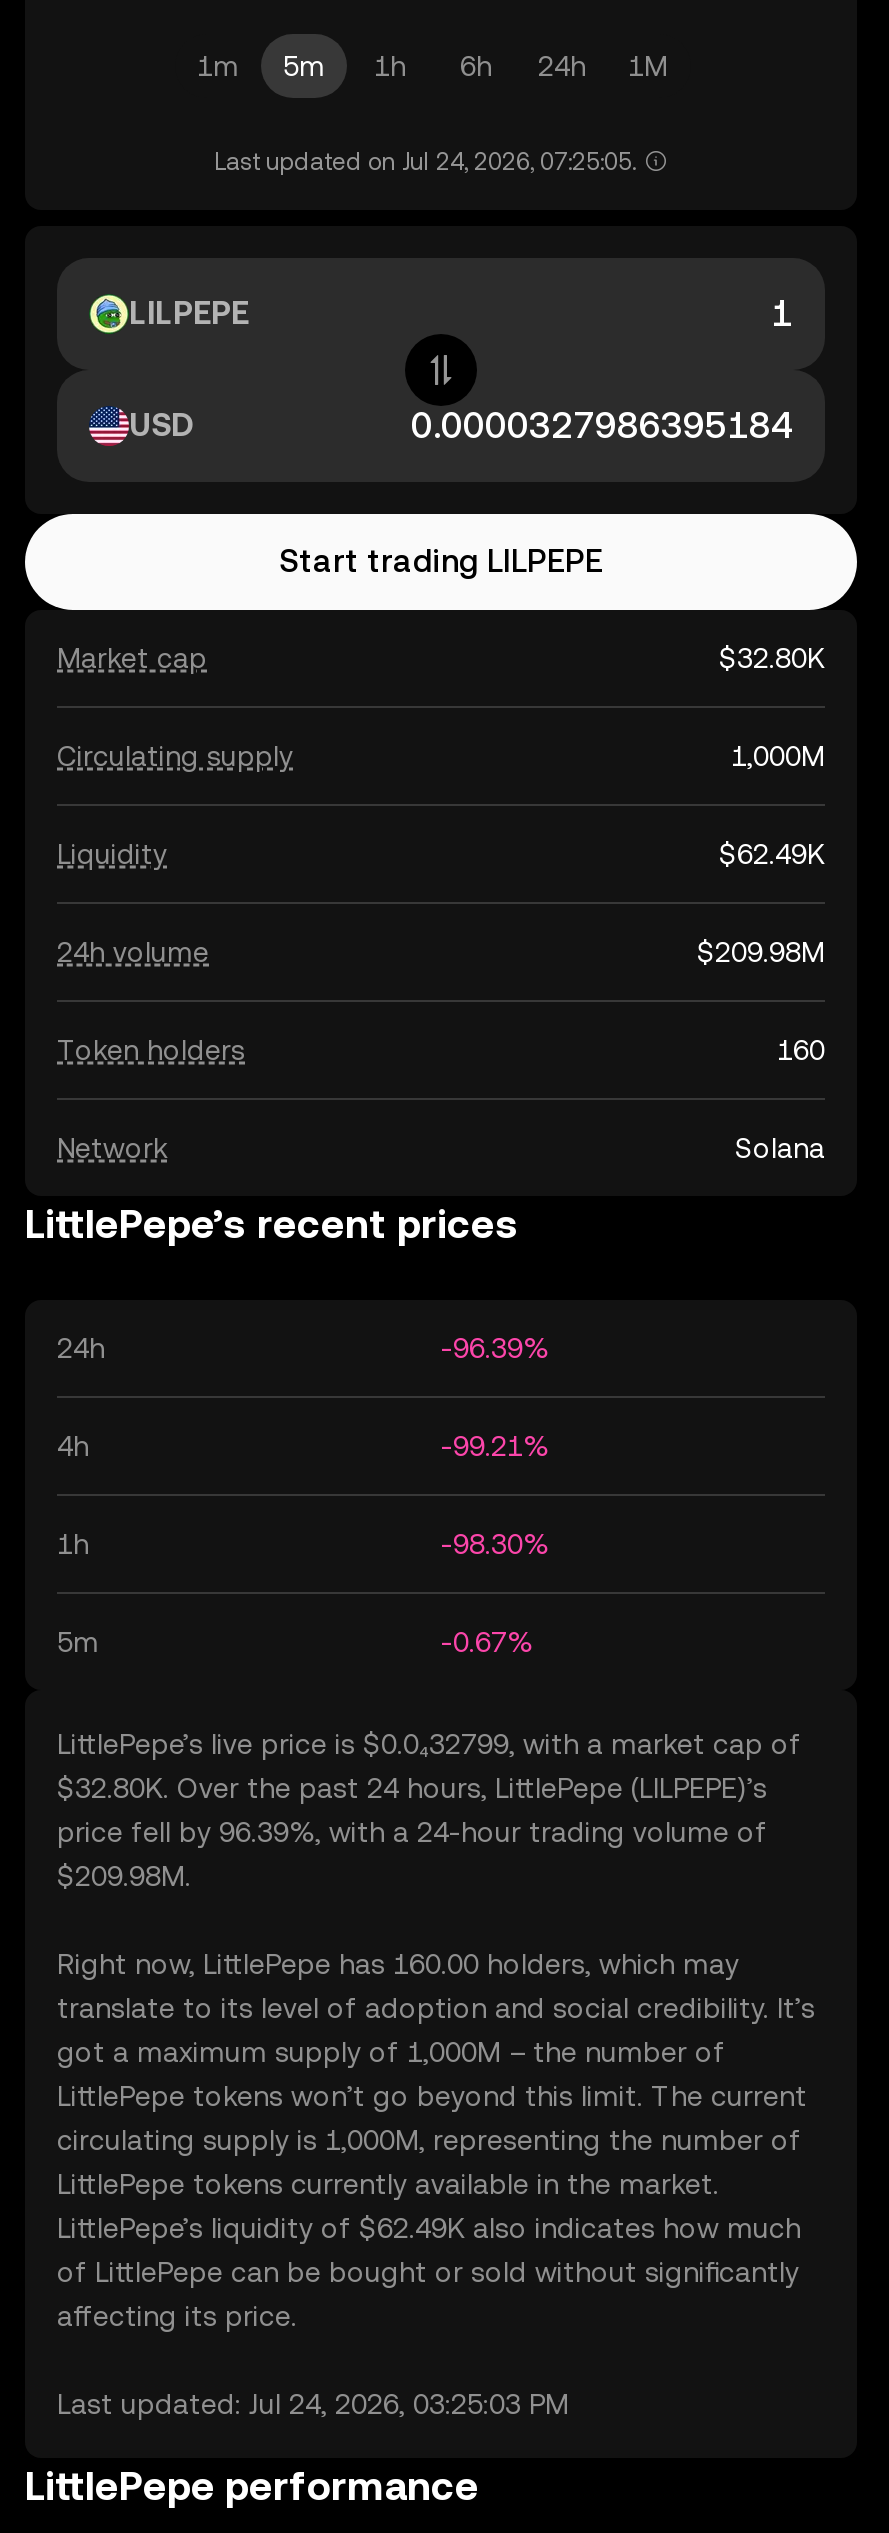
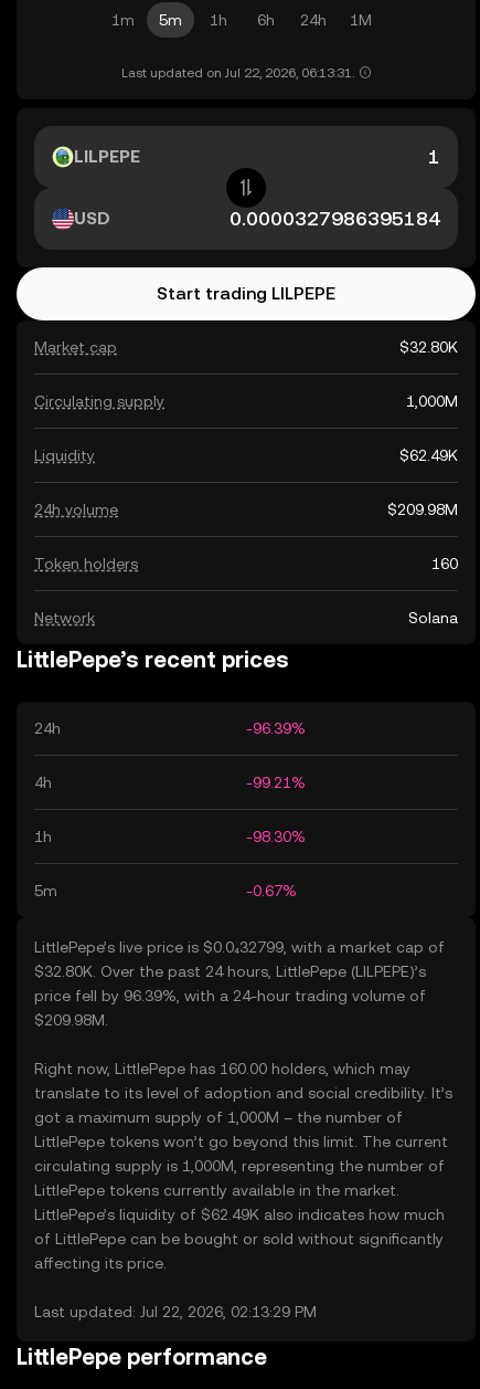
- Last updated on Jul 24, 2026, 07:25:05.
+ Last updated on Jul 22, 2026, 06:13:31.

- Last updated: Jul 24, 2026, 03:25:03 PM
+ Last updated: Jul 22, 2026, 02:13:29 PM
